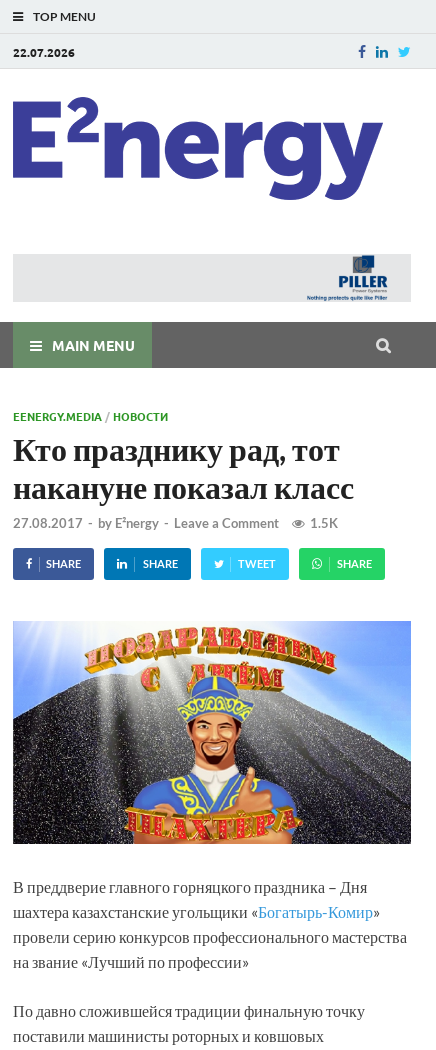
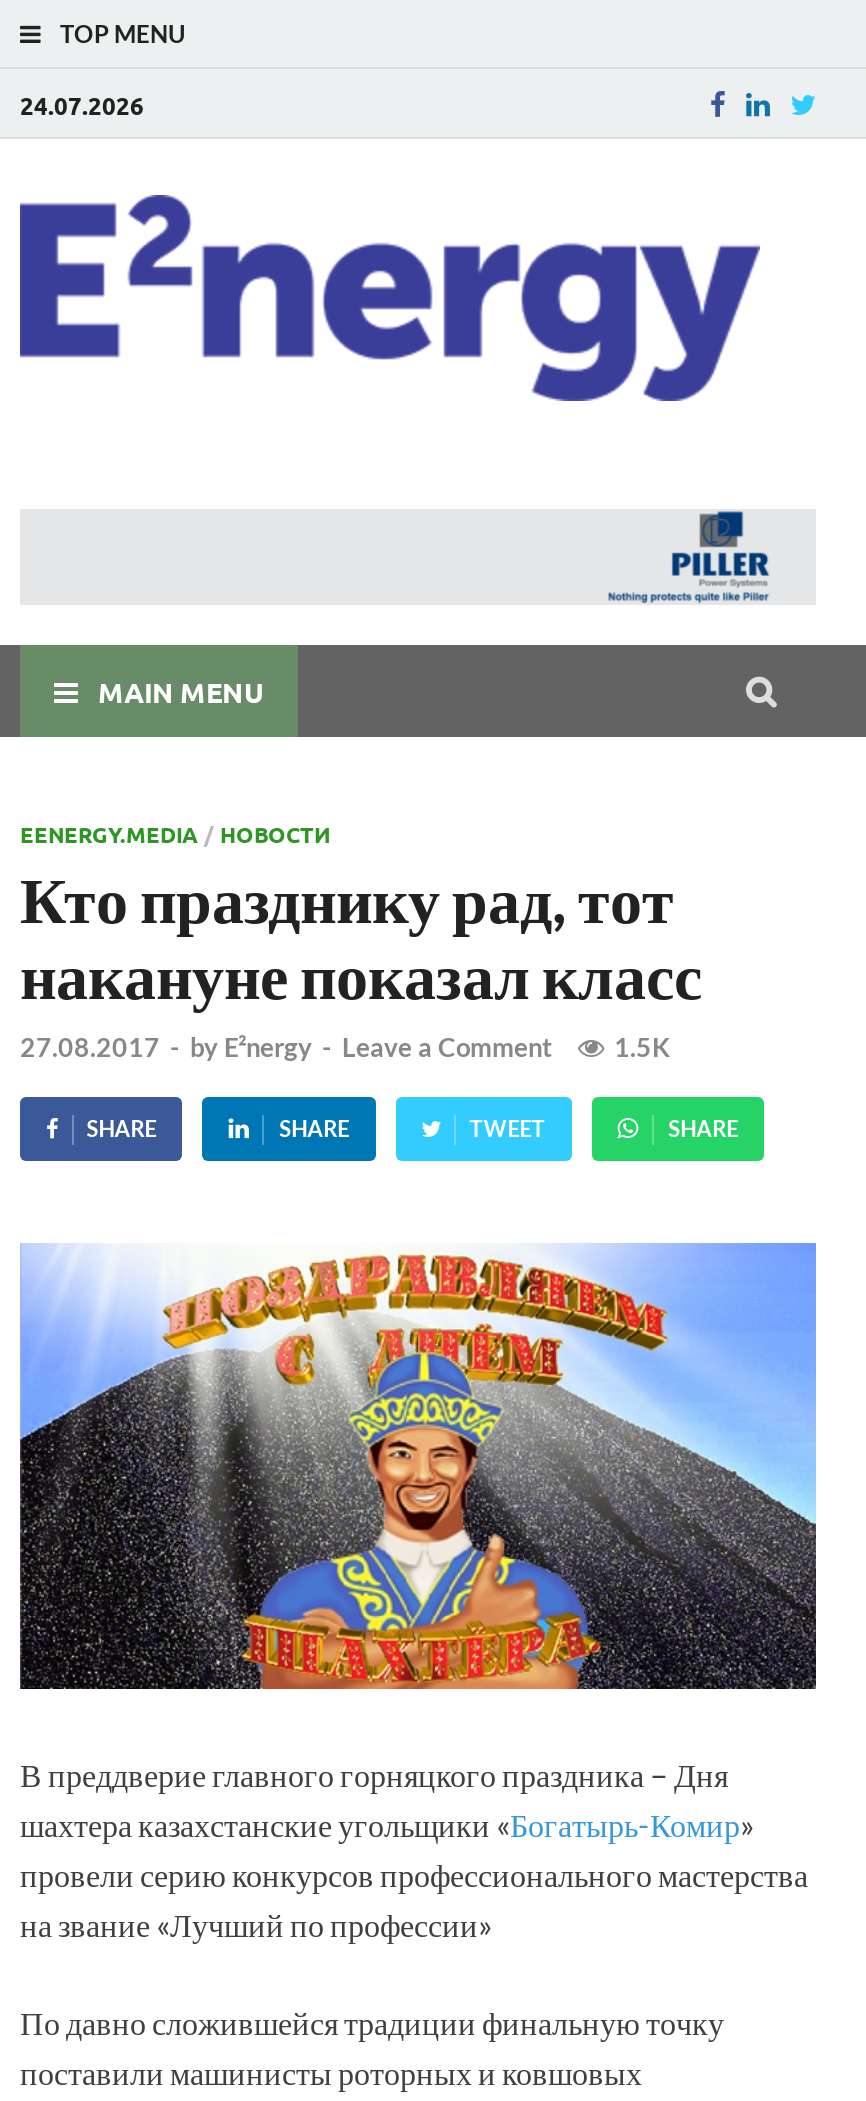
- 22.07.2026
+ 24.07.2026
